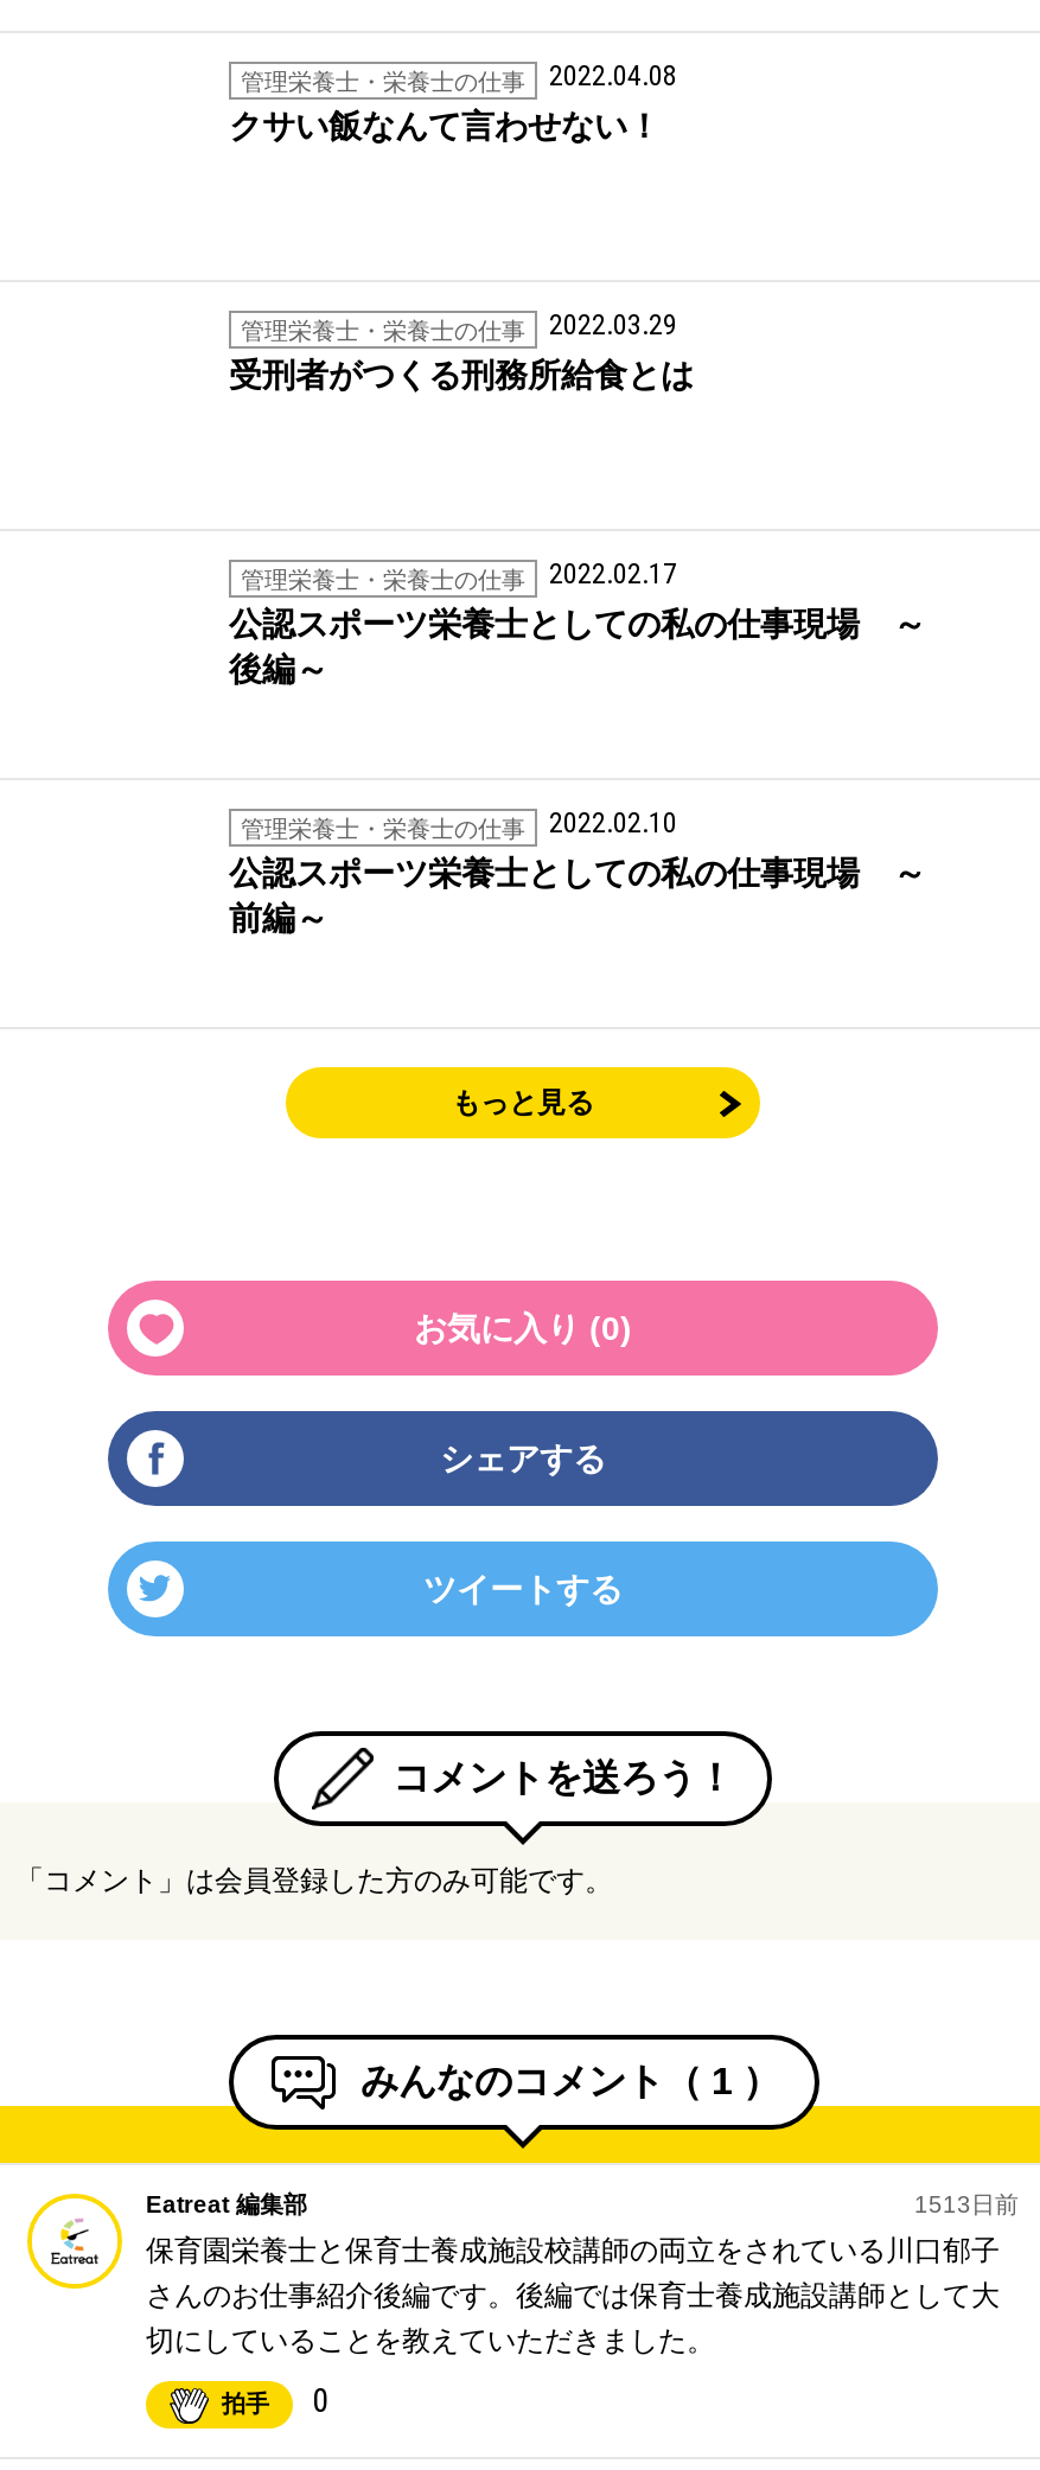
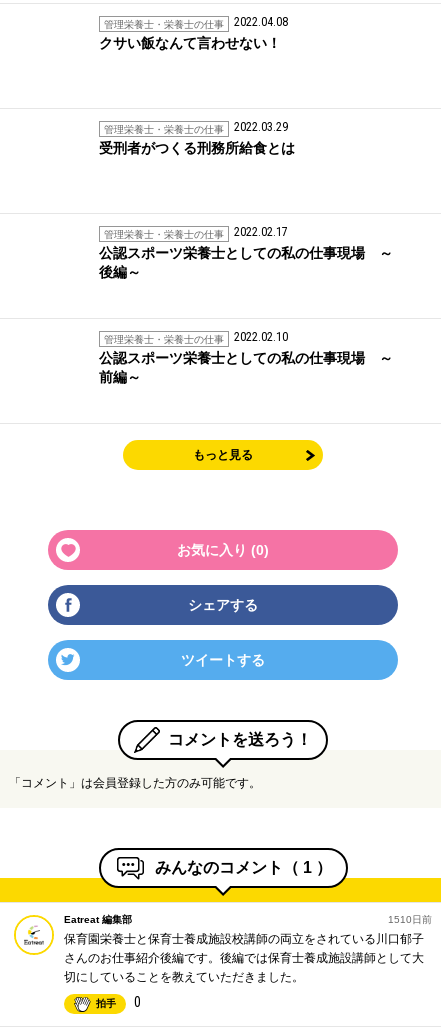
- 1513日前
+ 1510日前
